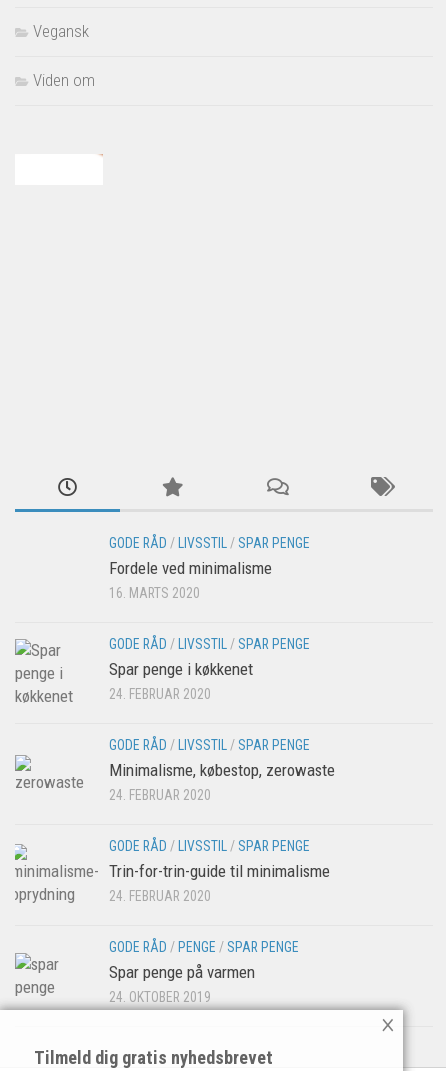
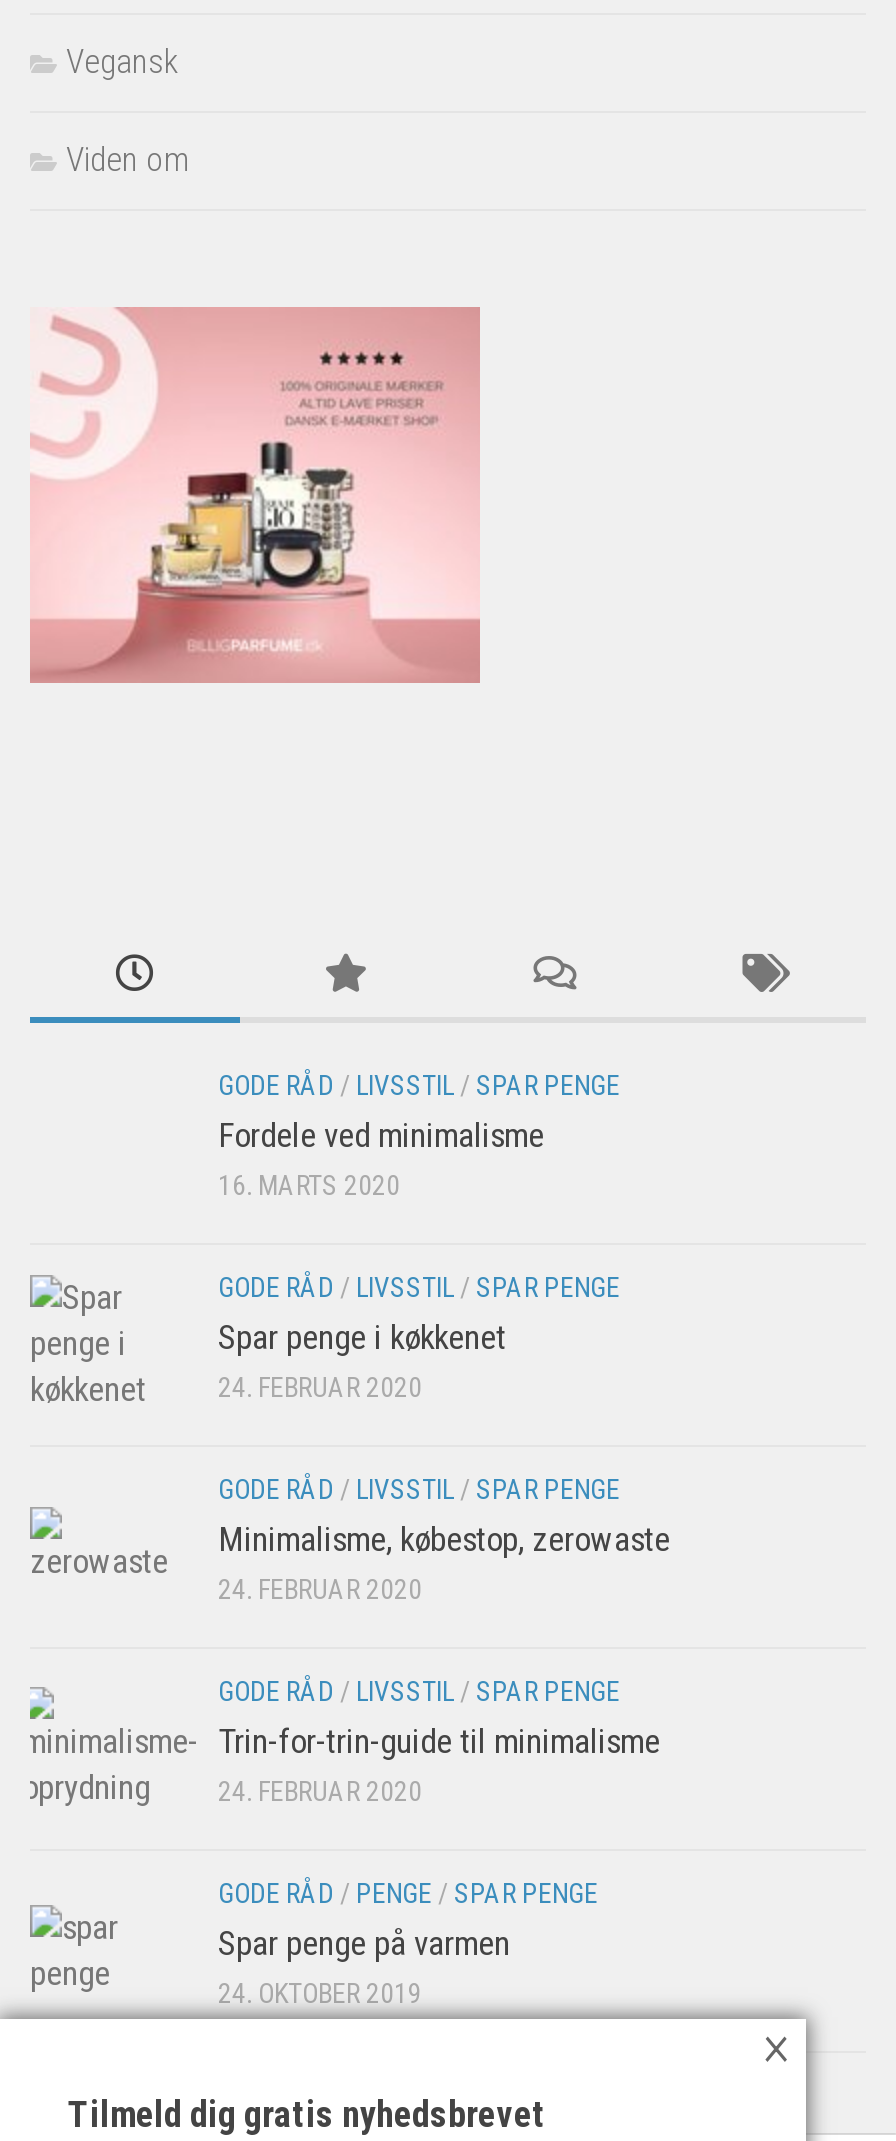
+ [image]
